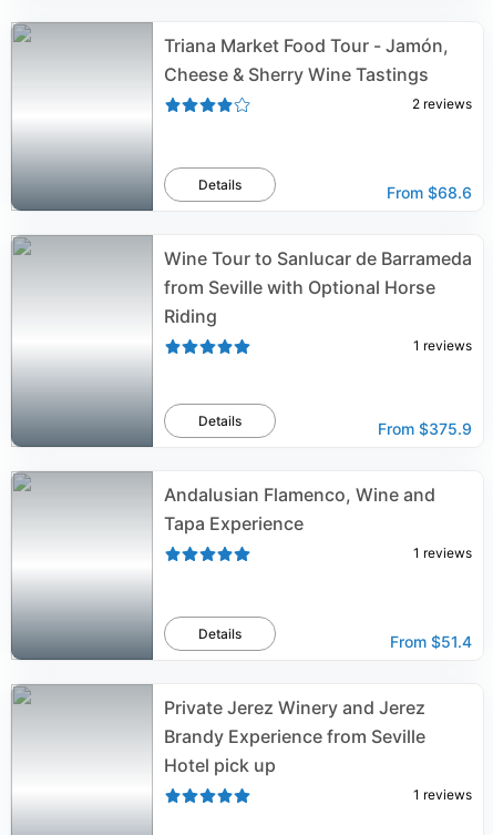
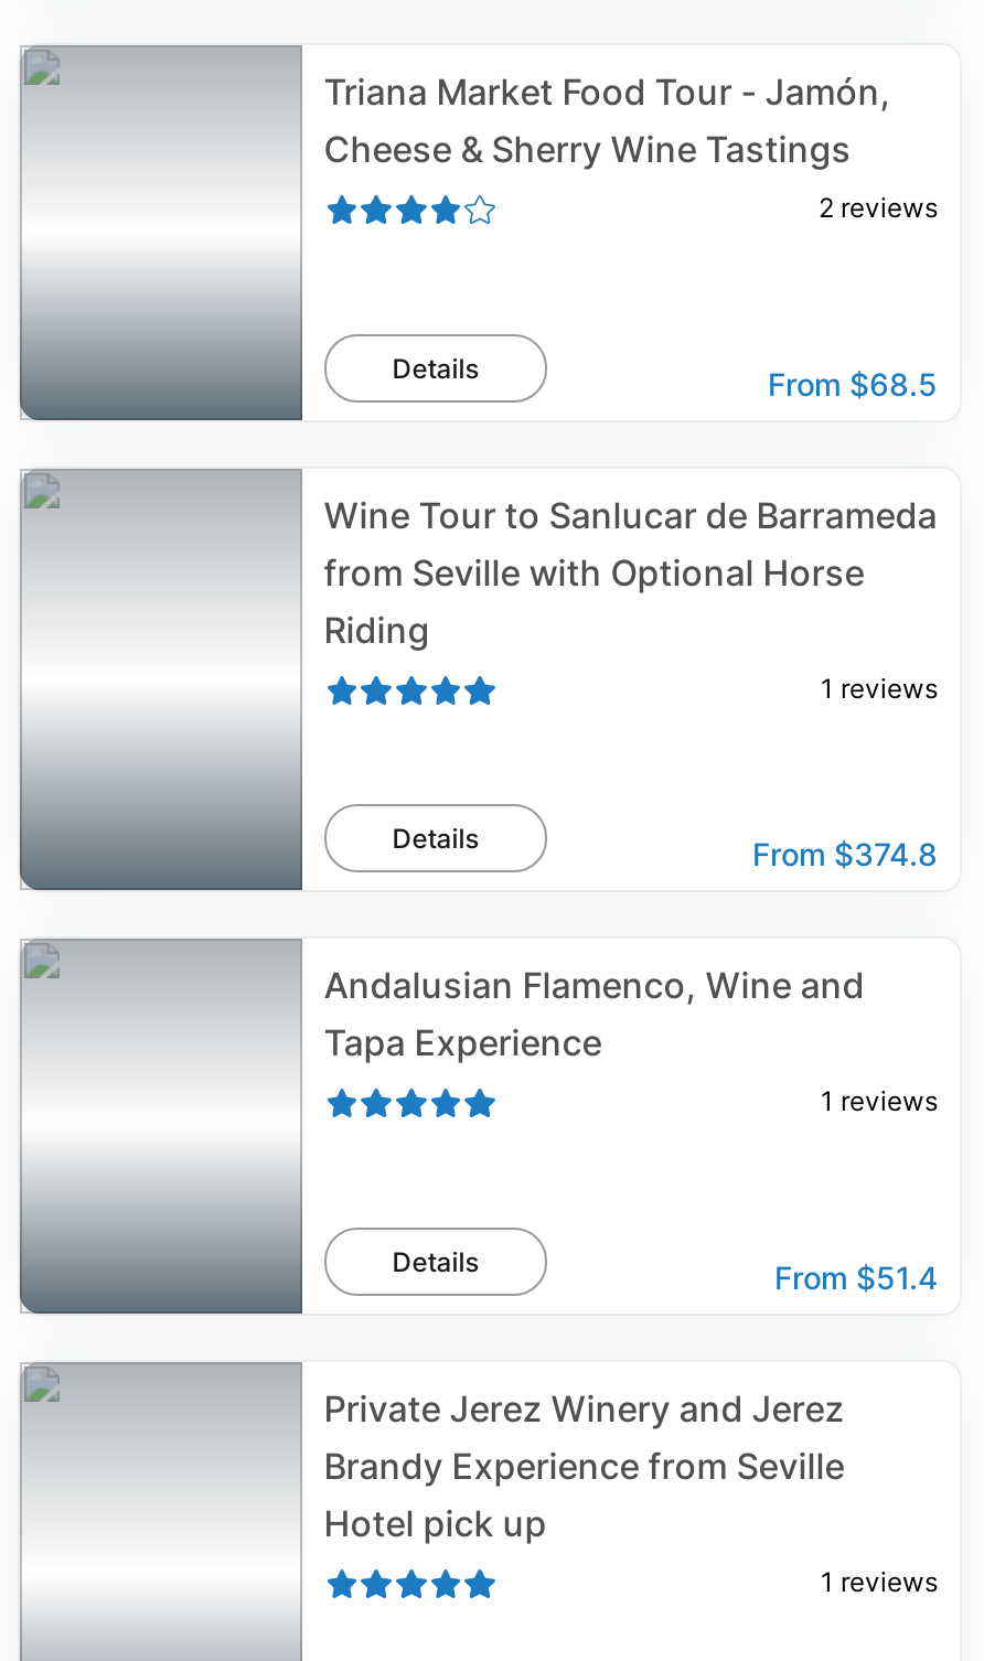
- From $68.6
+ From $68.5

- From $375.9
+ From $374.8
